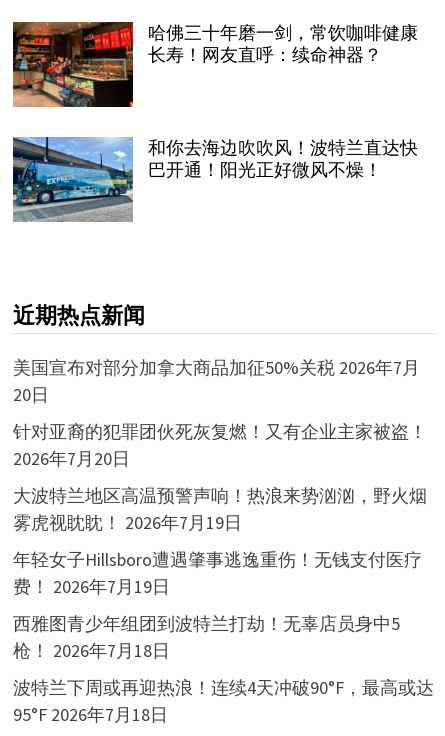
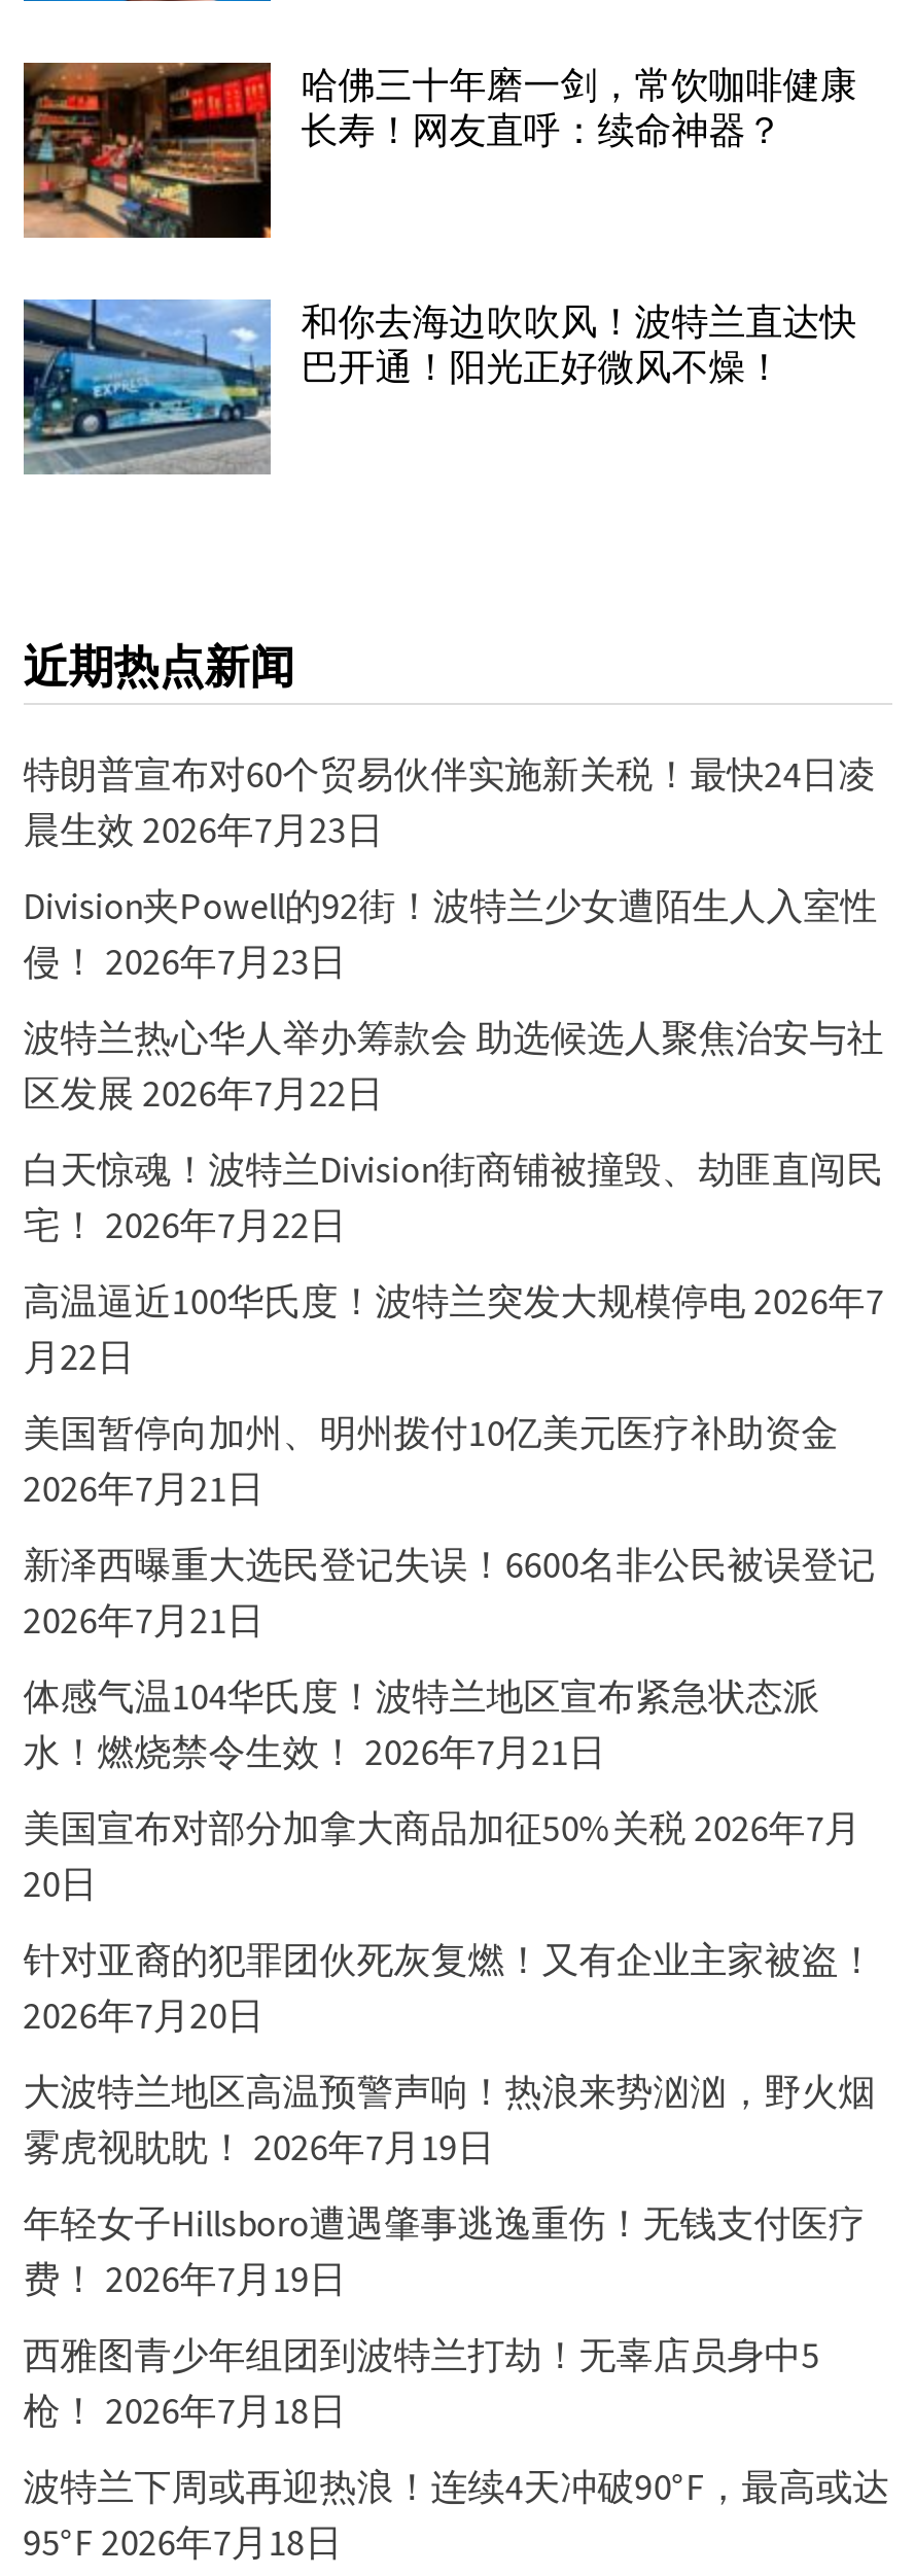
+ 特朗普宣布对60个贸易伙伴实施新关税！最快24日凌
+ 晨生效 2026年7月23日
+ Division夹Powell的92街！波特兰少女遭陌生人入室性
+ 侵！ 2026年7月23日
+ 波特兰热心华人举办筹款会 助选候选人聚焦治安与社
+ 区发展 2026年7月22日
+ 白天惊魂！波特兰Division街商铺被撞毁、劫匪直闯民
+ 宅！ 2026年7月22日
+ 高温逼近100华氏度！波特兰突发大规模停电 2026年7
+ 月22日
+ 美国暂停向加州、明州拨付10亿美元医疗补助资金
+ 2026年7月21日
+ 新泽西曝重大选民登记失误！6600名非公民被误登记
+ 2026年7月21日
+ 体感气温104华氏度！波特兰地区宣布紧急状态派
+ 水！燃烧禁令生效！ 2026年7月21日
